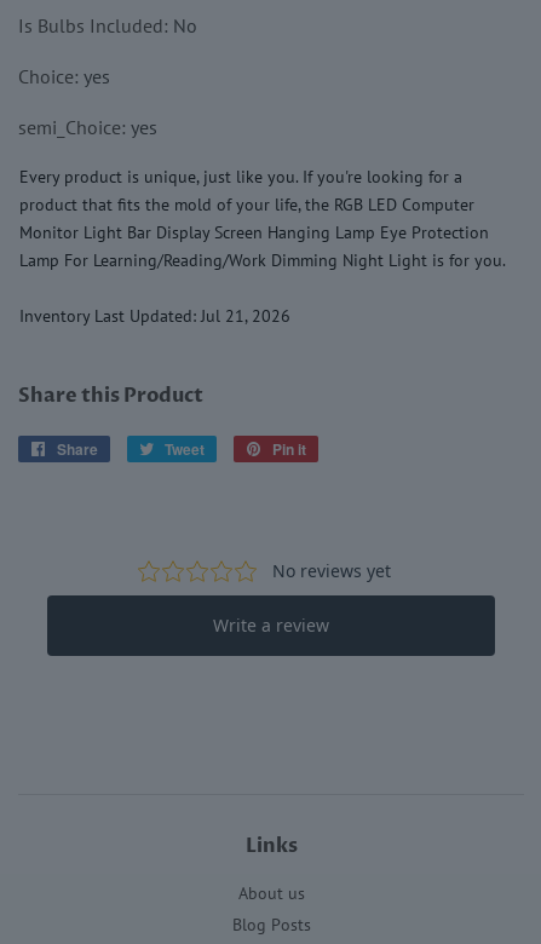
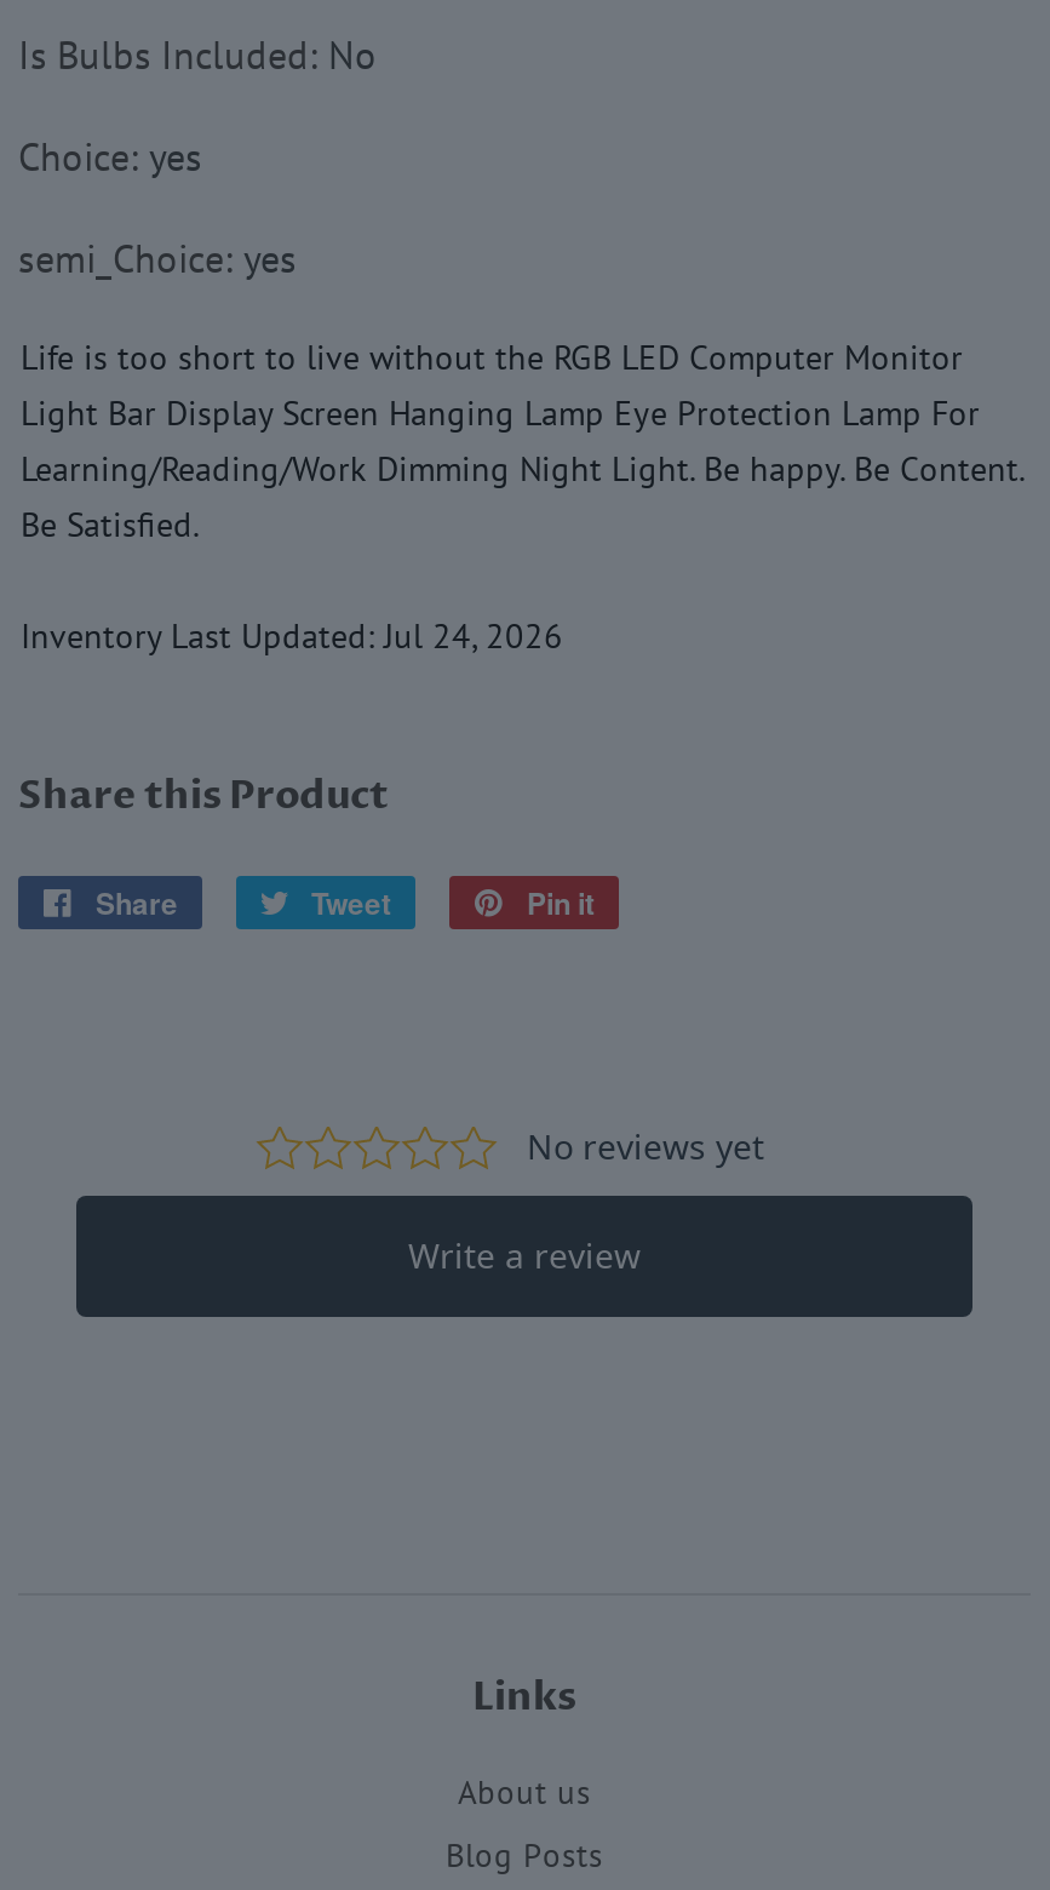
- Every product is unique, just like you. If you're looking for a
- product that fits the mold of your life, the RGB LED Computer
- Monitor Light Bar Display Screen Hanging Lamp Eye Protection
- Lamp For Learning/Reading/Work Dimming Night Light is for you.
+ Life is too short to live without the RGB LED Computer Monitor
+ Light Bar Display Screen Hanging Lamp Eye Protection Lamp For
+ Learning/Reading/Work Dimming Night Light. Be happy. Be Content.
+ Be Satisfied.

- Inventory Last Updated: Jul 21, 2026
+ Inventory Last Updated: Jul 24, 2026
